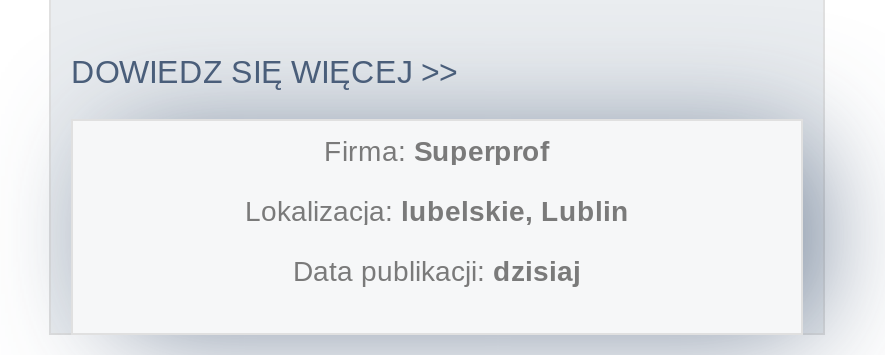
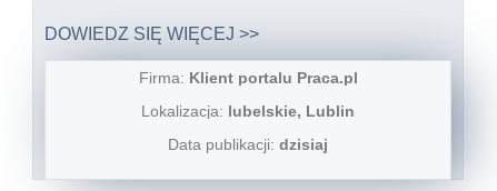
- Firma: Superprof
+ Firma: Klient portalu Praca.pl
